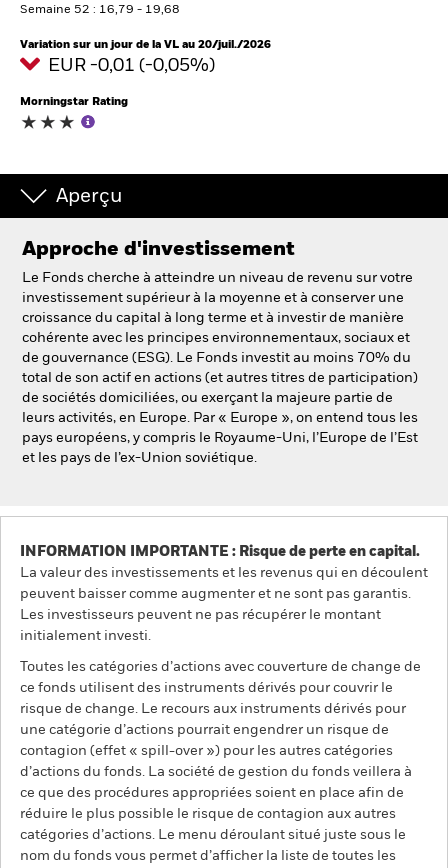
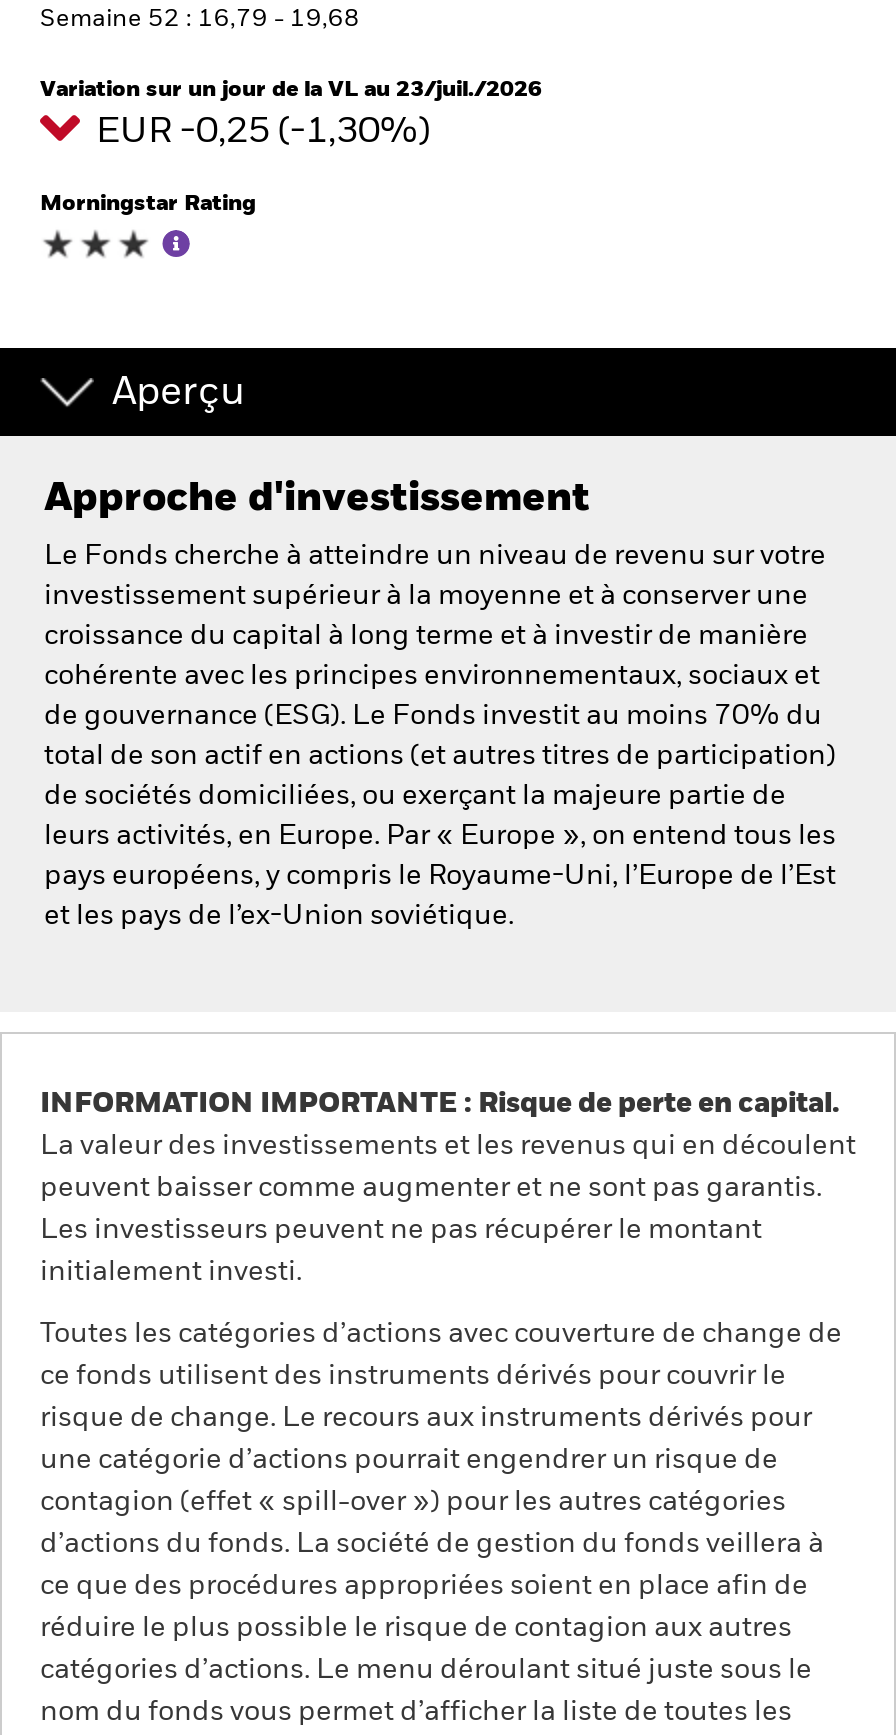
- Variation sur un jour de la VL au 20/juil./2026
+ Variation sur un jour de la VL au 23/juil./2026

- EUR -0,01 (-0,05%)
+ EUR -0,25 (-1,30%)
